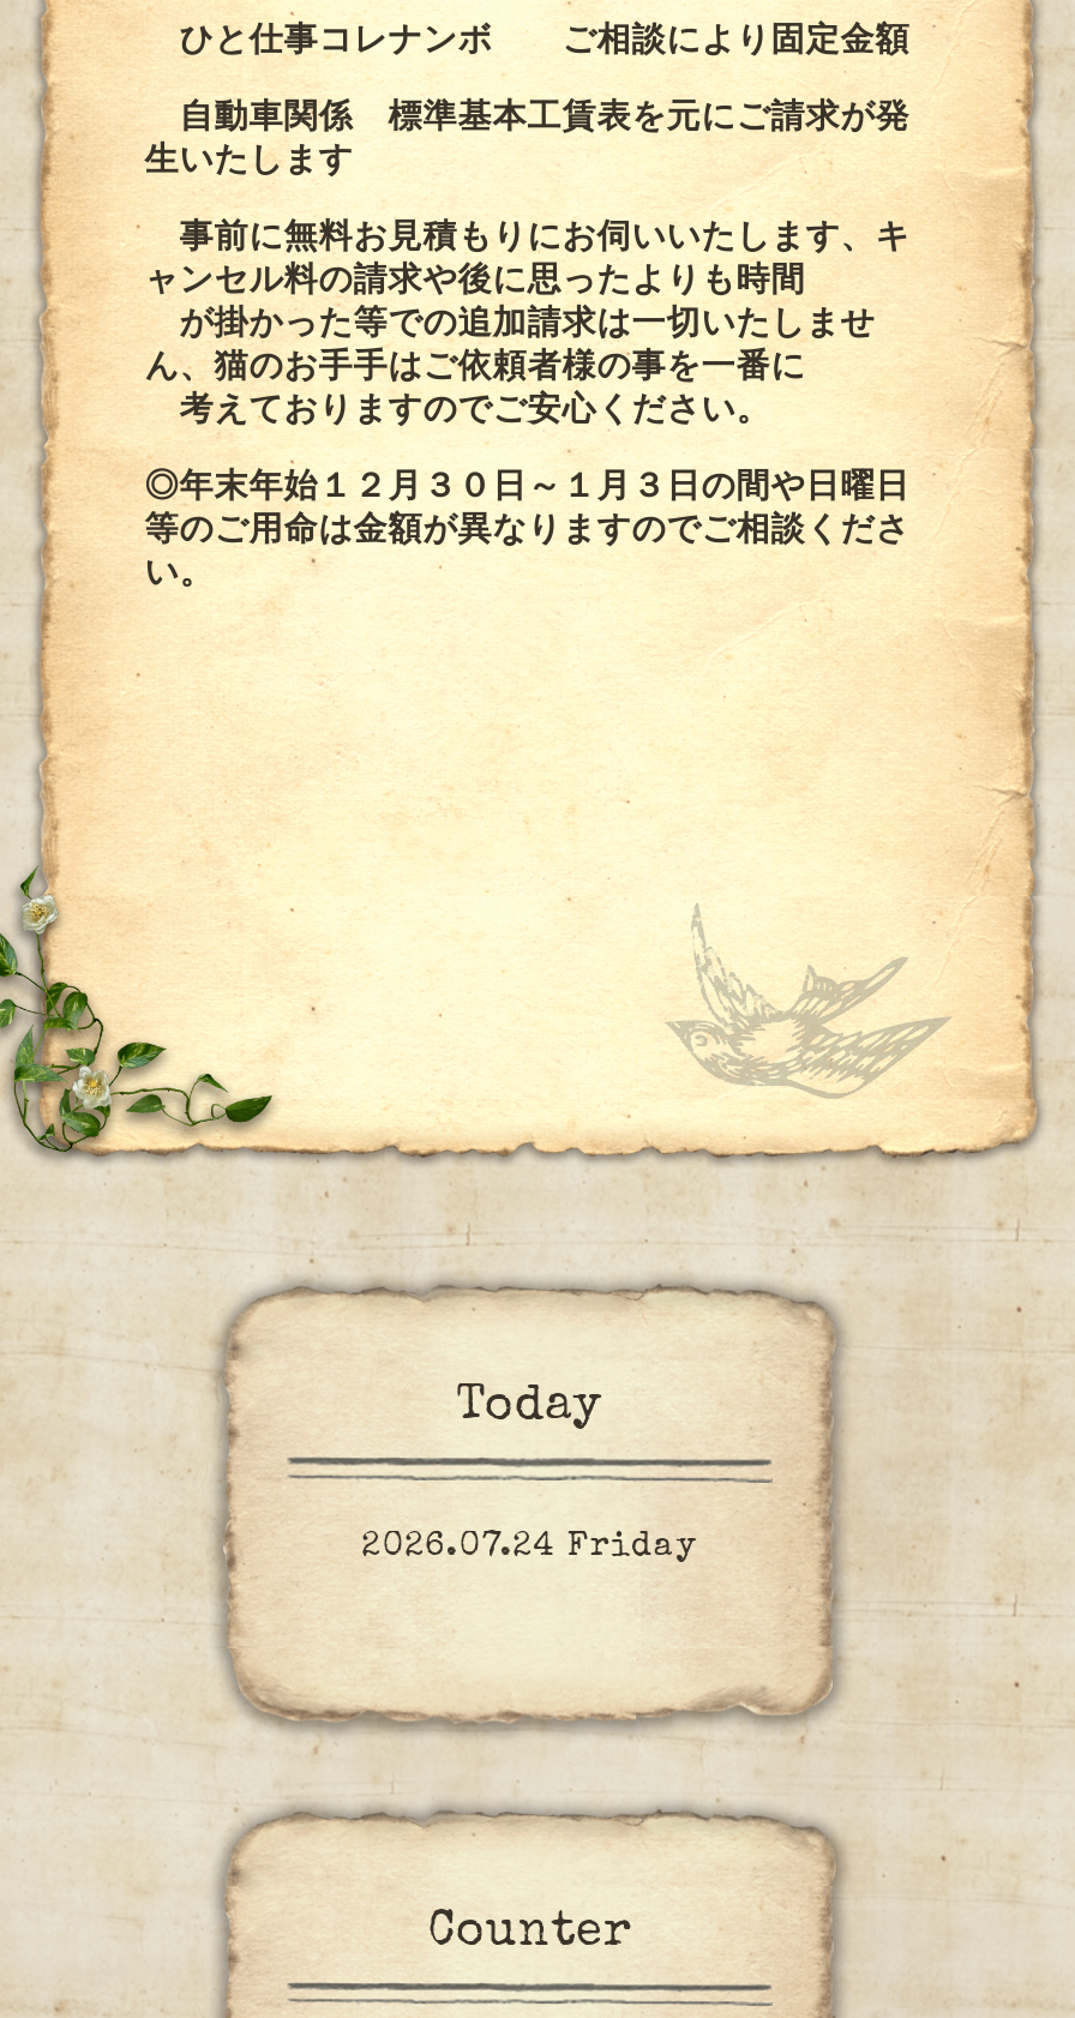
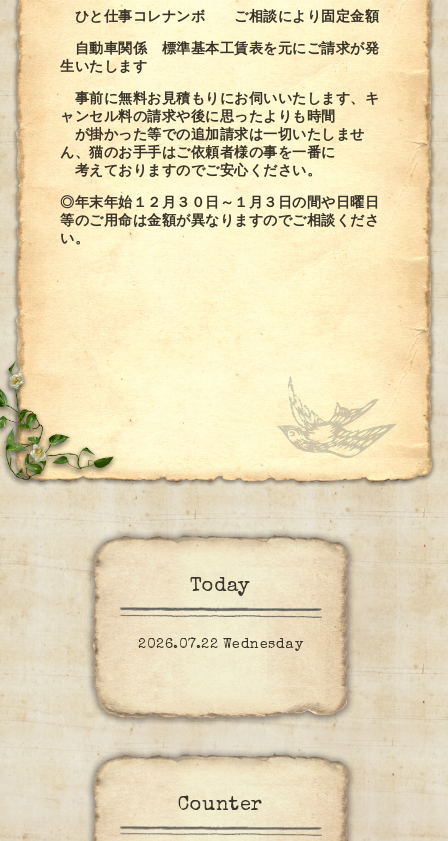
- 2026.07.24 Friday
+ 2026.07.22 Wednesday
